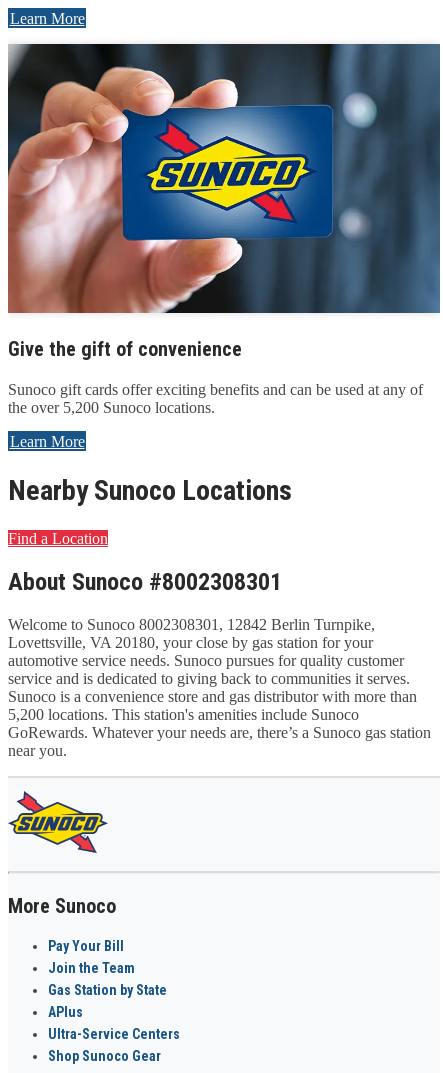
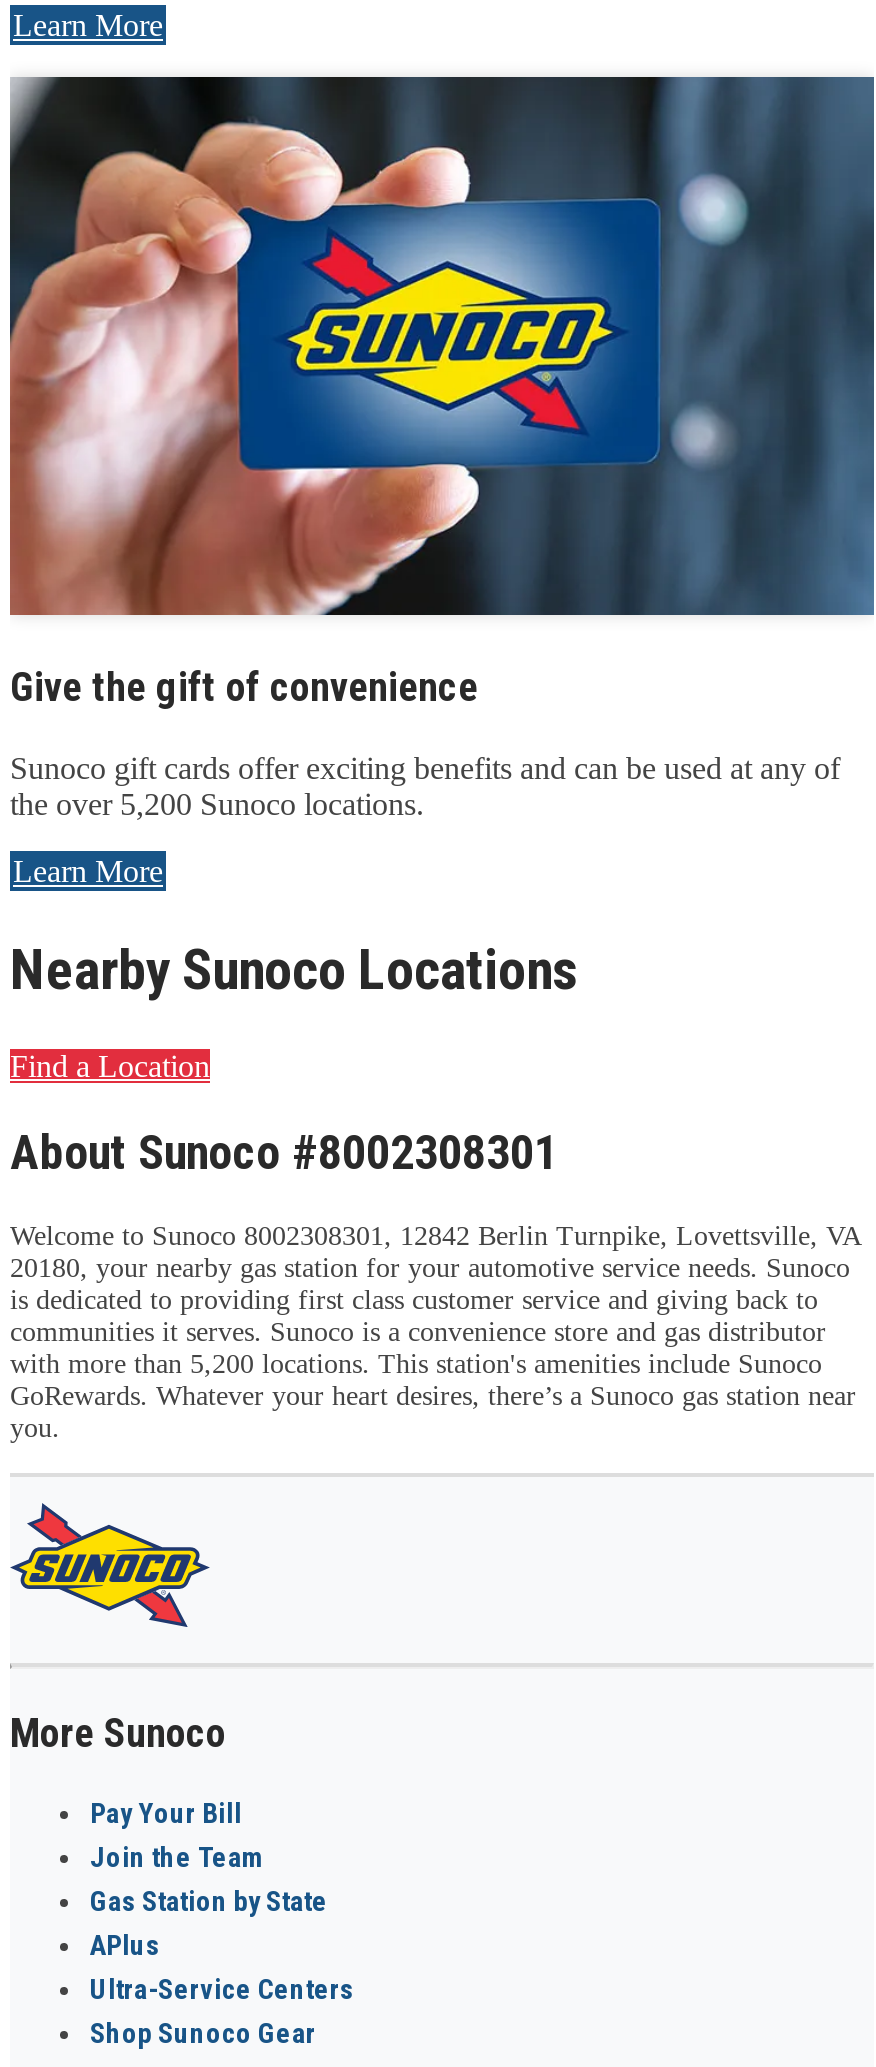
- Welcome to Sunoco 8002308301, 12842 Berlin Turnpike,
- Lovettsville, VA 20180, your close by gas station for your
- automotive service needs. Sunoco pursues for quality customer
- service and is dedicated to giving back to communities it serves.
- Sunoco is a convenience store and gas distributor with more than
- 5,200 locations. This station's amenities include Sunoco
- GoRewards. Whatever your needs are, there’s a Sunoco gas station
- near you.
+ Welcome to Sunoco 8002308301, 12842 Berlin Turnpike, Lovettsville, VA
+ 20180, your nearby gas station for your automotive service needs. Sunoco
+ is dedicated to providing first class customer service and giving back to
+ communities it serves. Sunoco is a convenience store and gas distributor
+ with more than 5,200 locations. This station's amenities include Sunoco
+ GoRewards. Whatever your heart desires, there’s a Sunoco gas station near
+ you.
